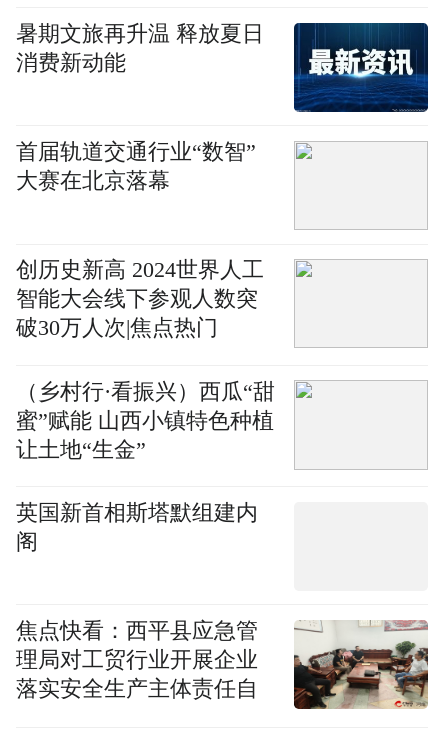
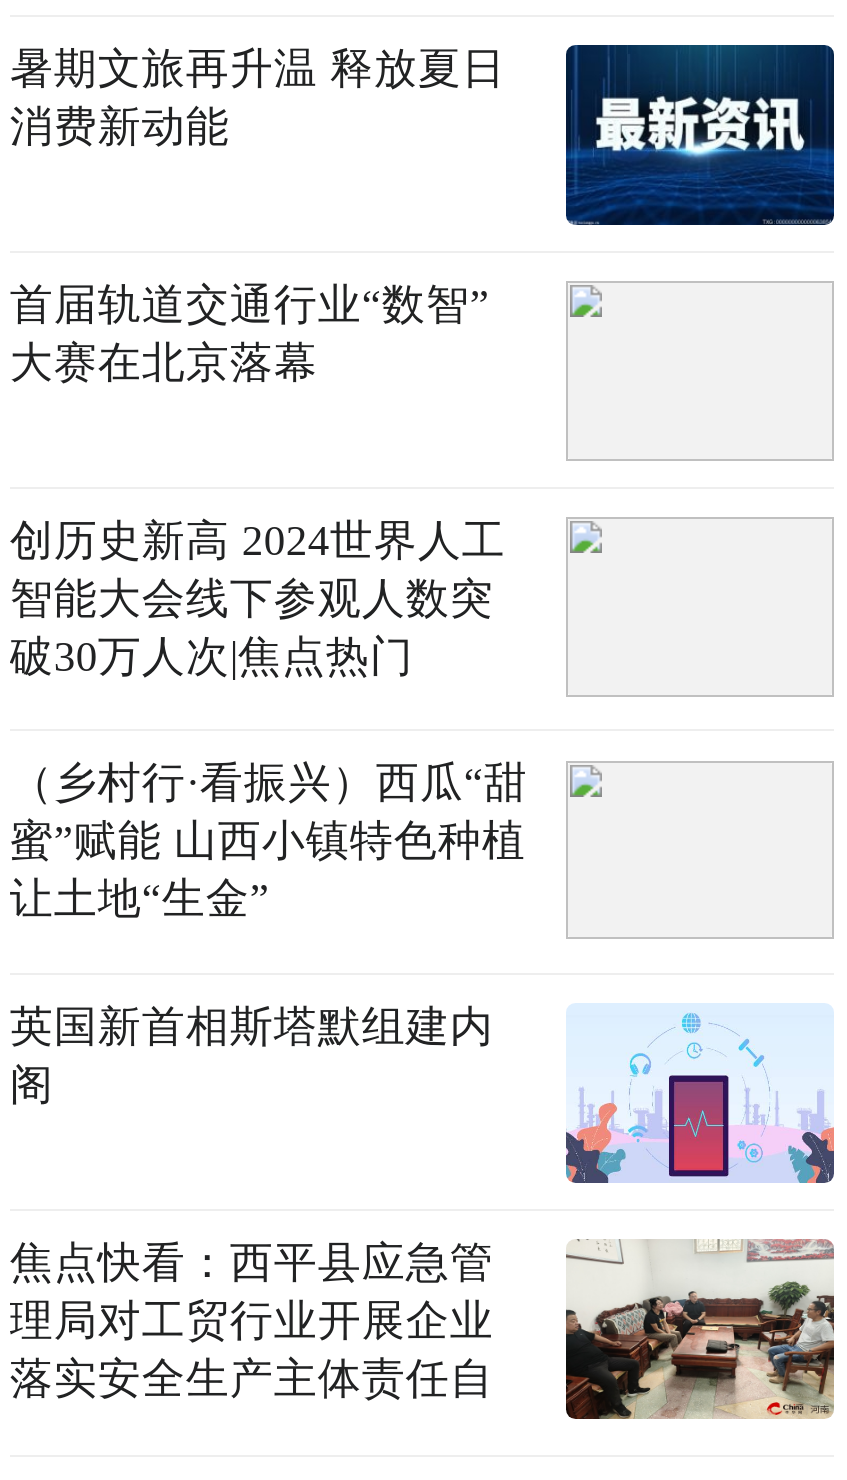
+ [image]
